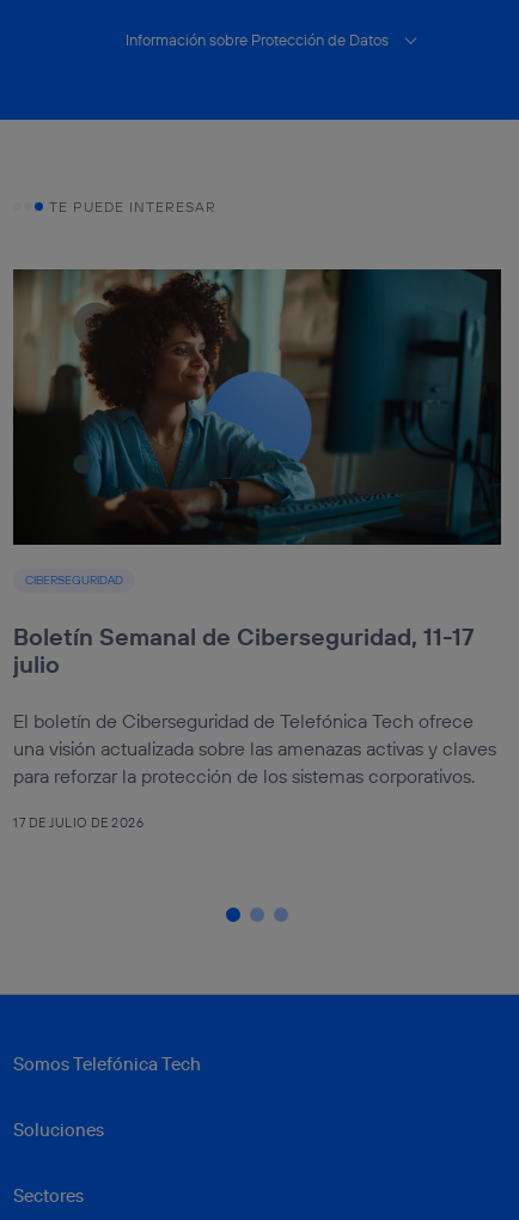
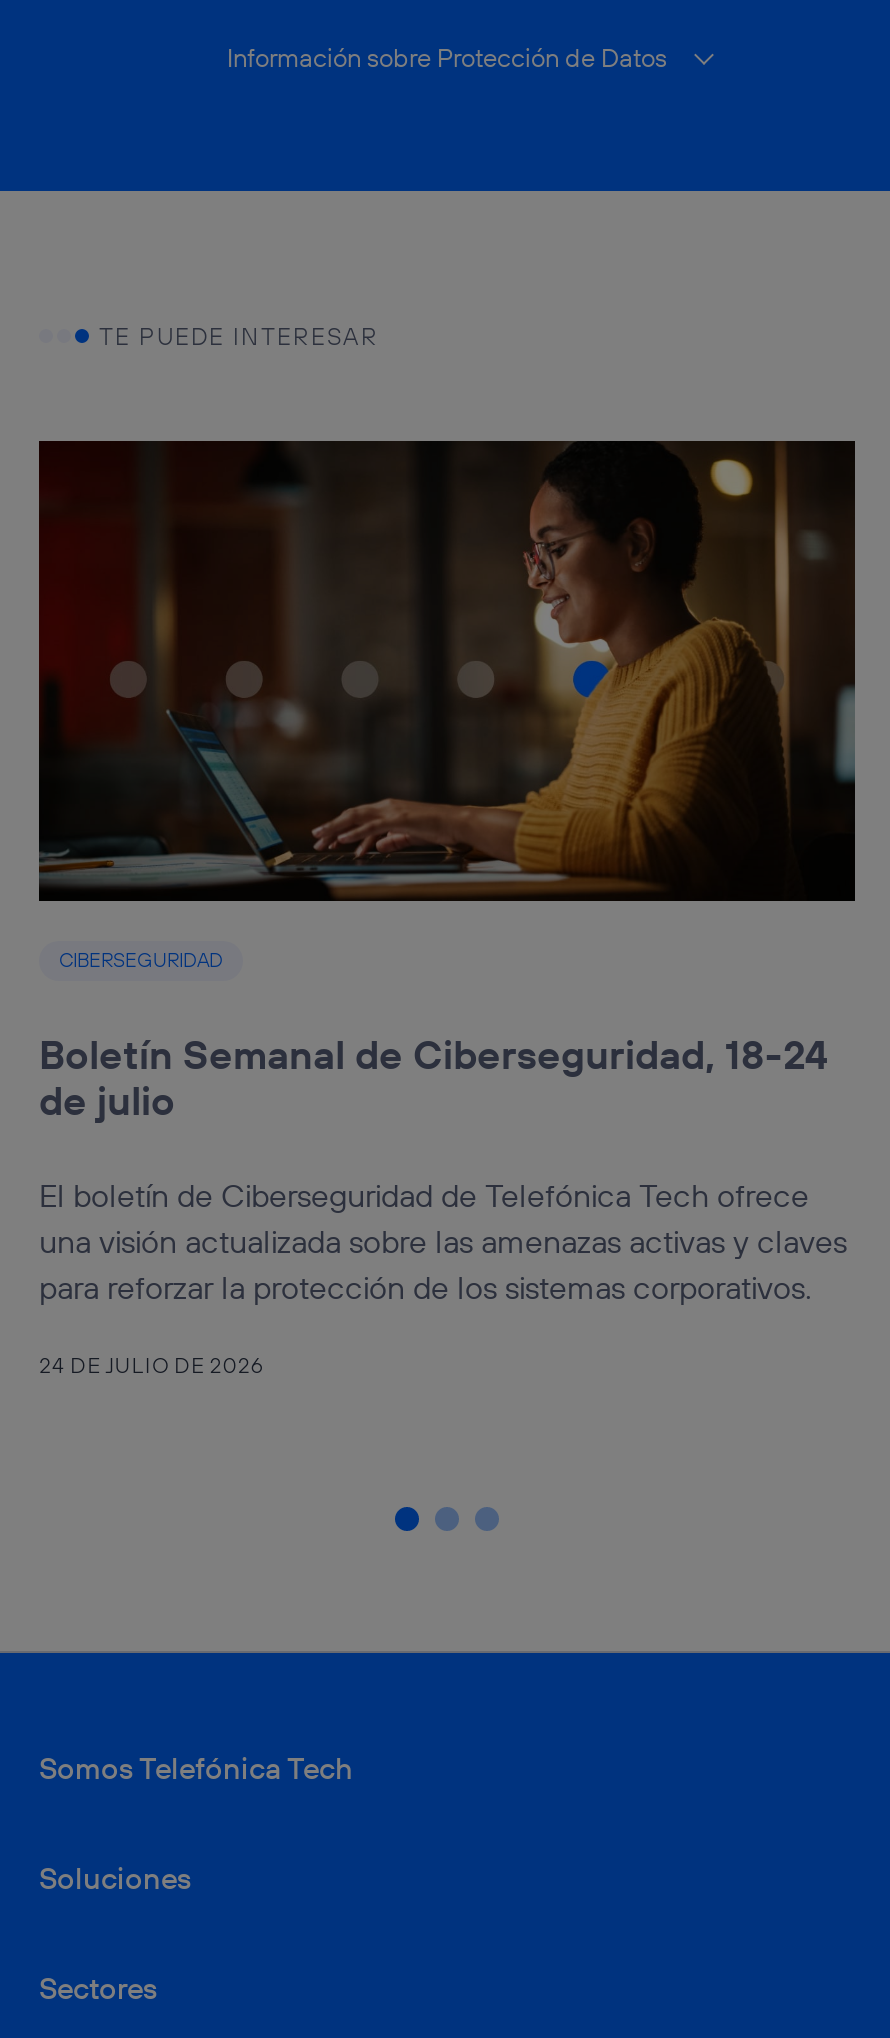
- [image]
+ [image]

- Boletín Semanal de Ciberseguridad, 11-17
- julio
+ Boletín Semanal de Ciberseguridad, 18-24
+ de julio

- 17 DE JULIO DE 2026
+ 24 DE JULIO DE 2026
